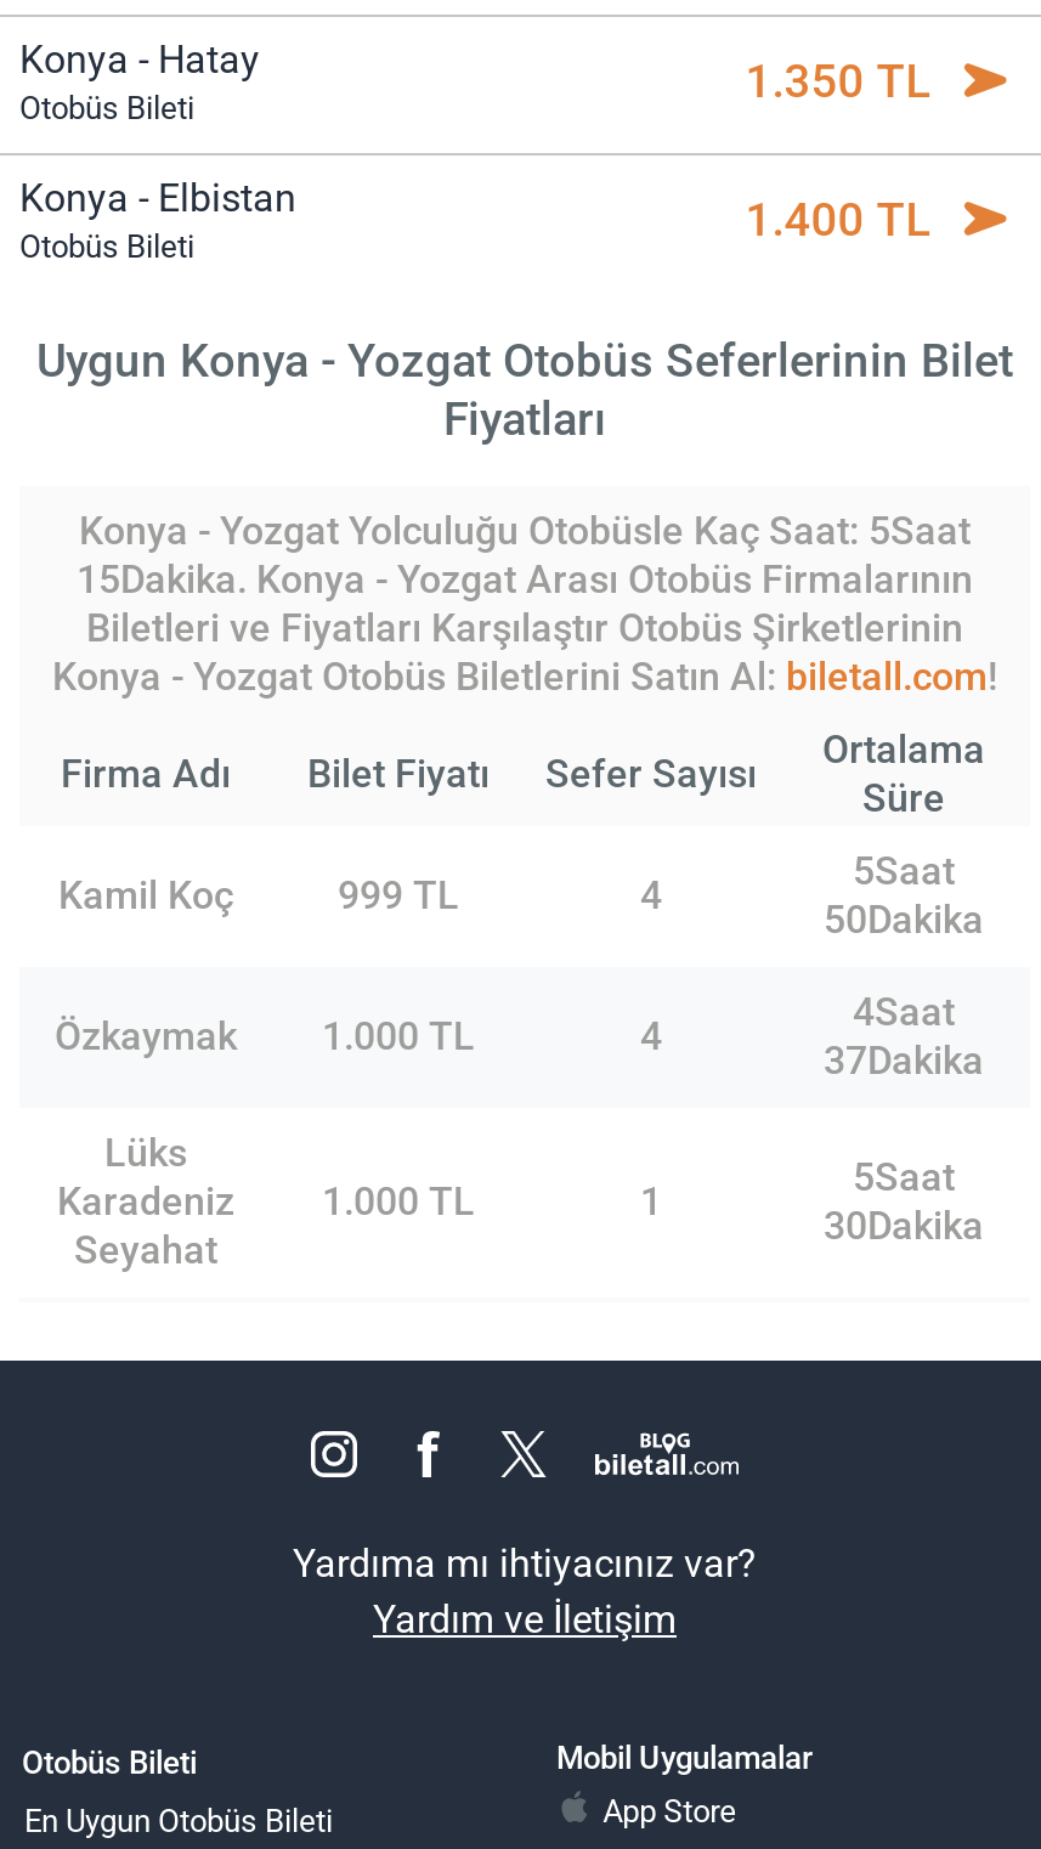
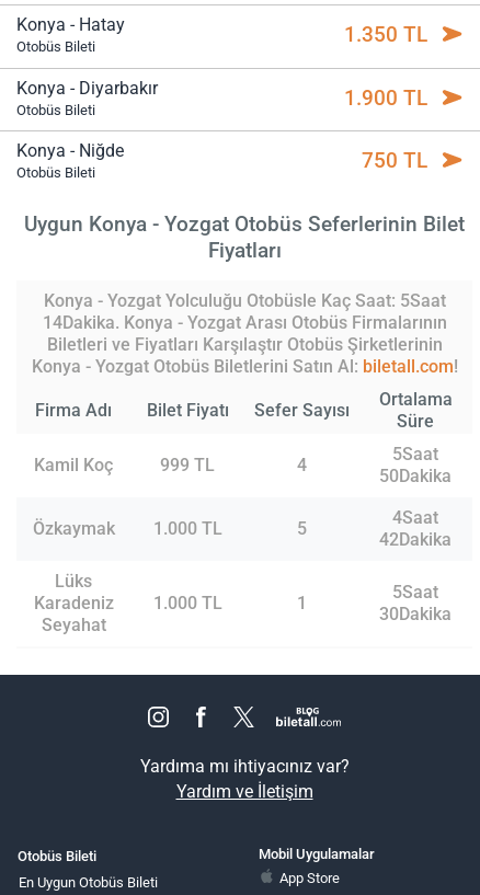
- Konya - Elbistan
+ Konya - Diyarbakır

- 1.400 TL
+ 1.900 TL
+ Konya - Niğde
+ Otobüs Bileti
+ 750 TL

- 15Dakika. Konya - Yozgat Arası Otobüs Firmalarının
+ 14Dakika. Konya - Yozgat Arası Otobüs Firmalarının

- 4
+ 5

- 37Dakika
+ 42Dakika
